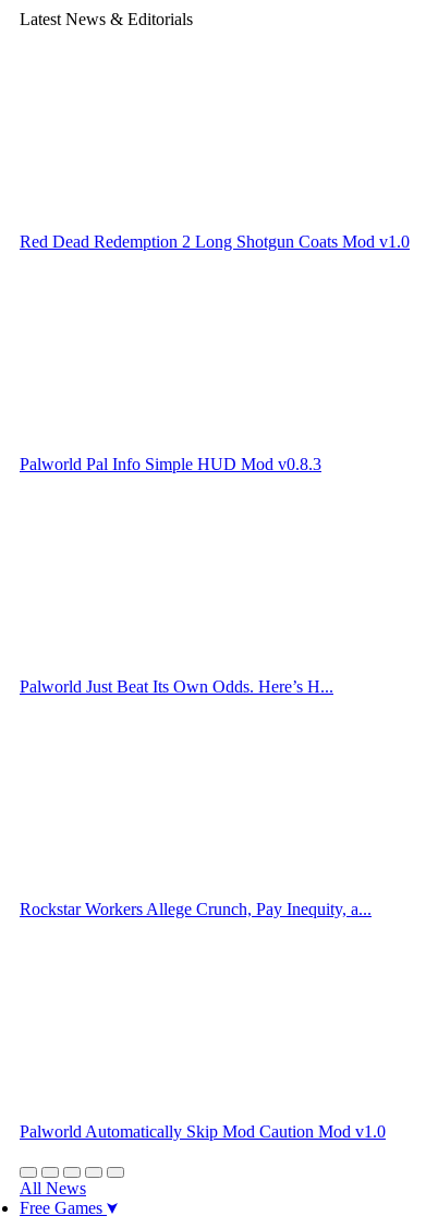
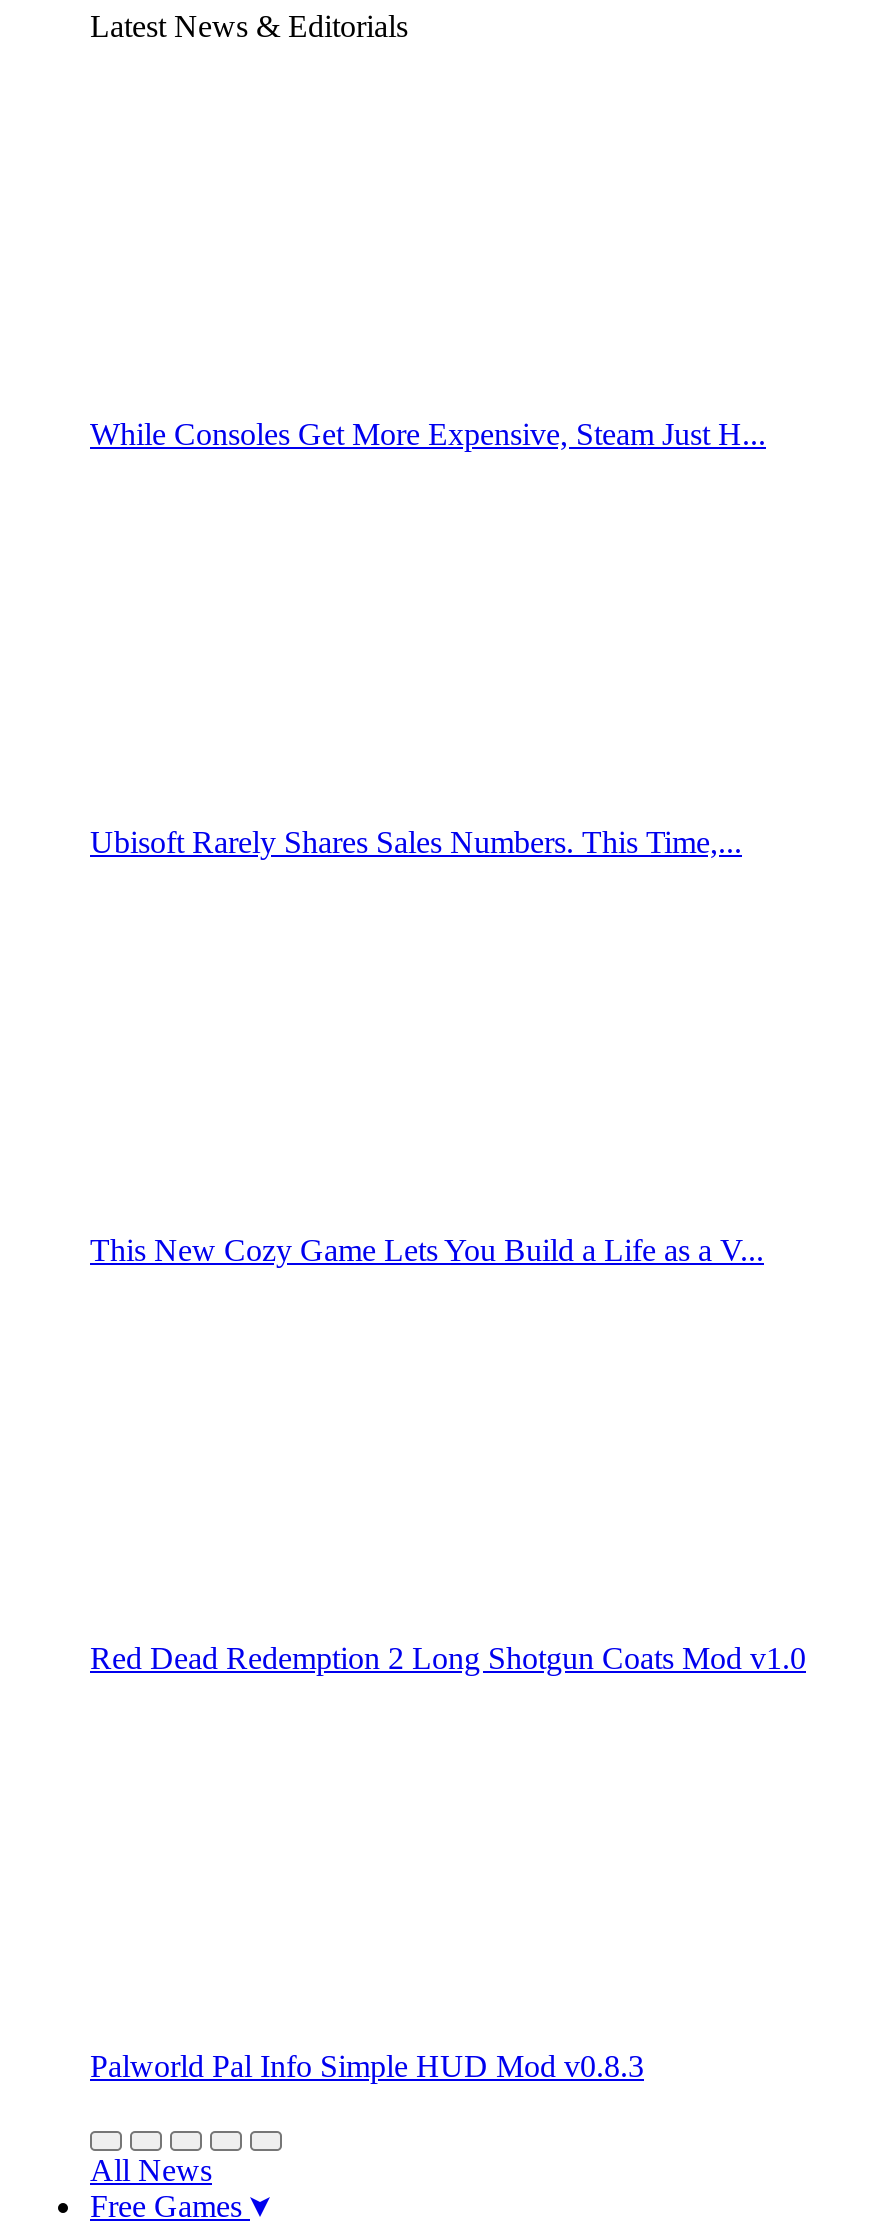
+ While Consoles Get More Expensive, Steam Just H...

+ Ubisoft Rarely Shares Sales Numbers. This Time,...

+ This New Cozy Game Lets You Build a Life as a V...

moved down: Red Dead Redemption 2 Long Shotgun Coats Mod v1.0 | Palworld Pal Info Simple HUD Mod v0.8.3

- Palworld Just Beat Its Own Odds. Here’s H...

- Rockstar Workers Allege Crunch, Pay Inequity, a...

- Palworld Automatically Skip Mod Caution Mod v1.0
